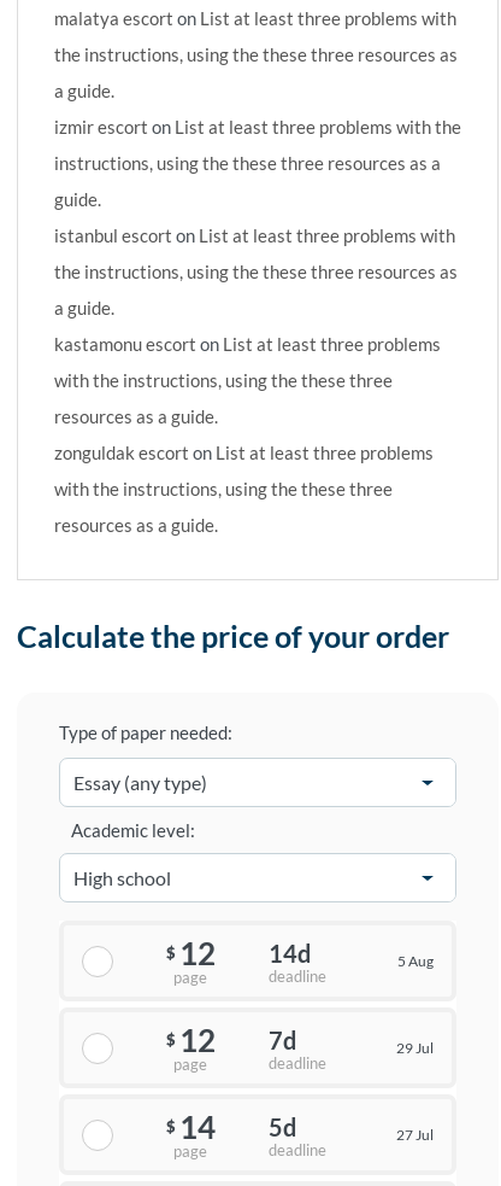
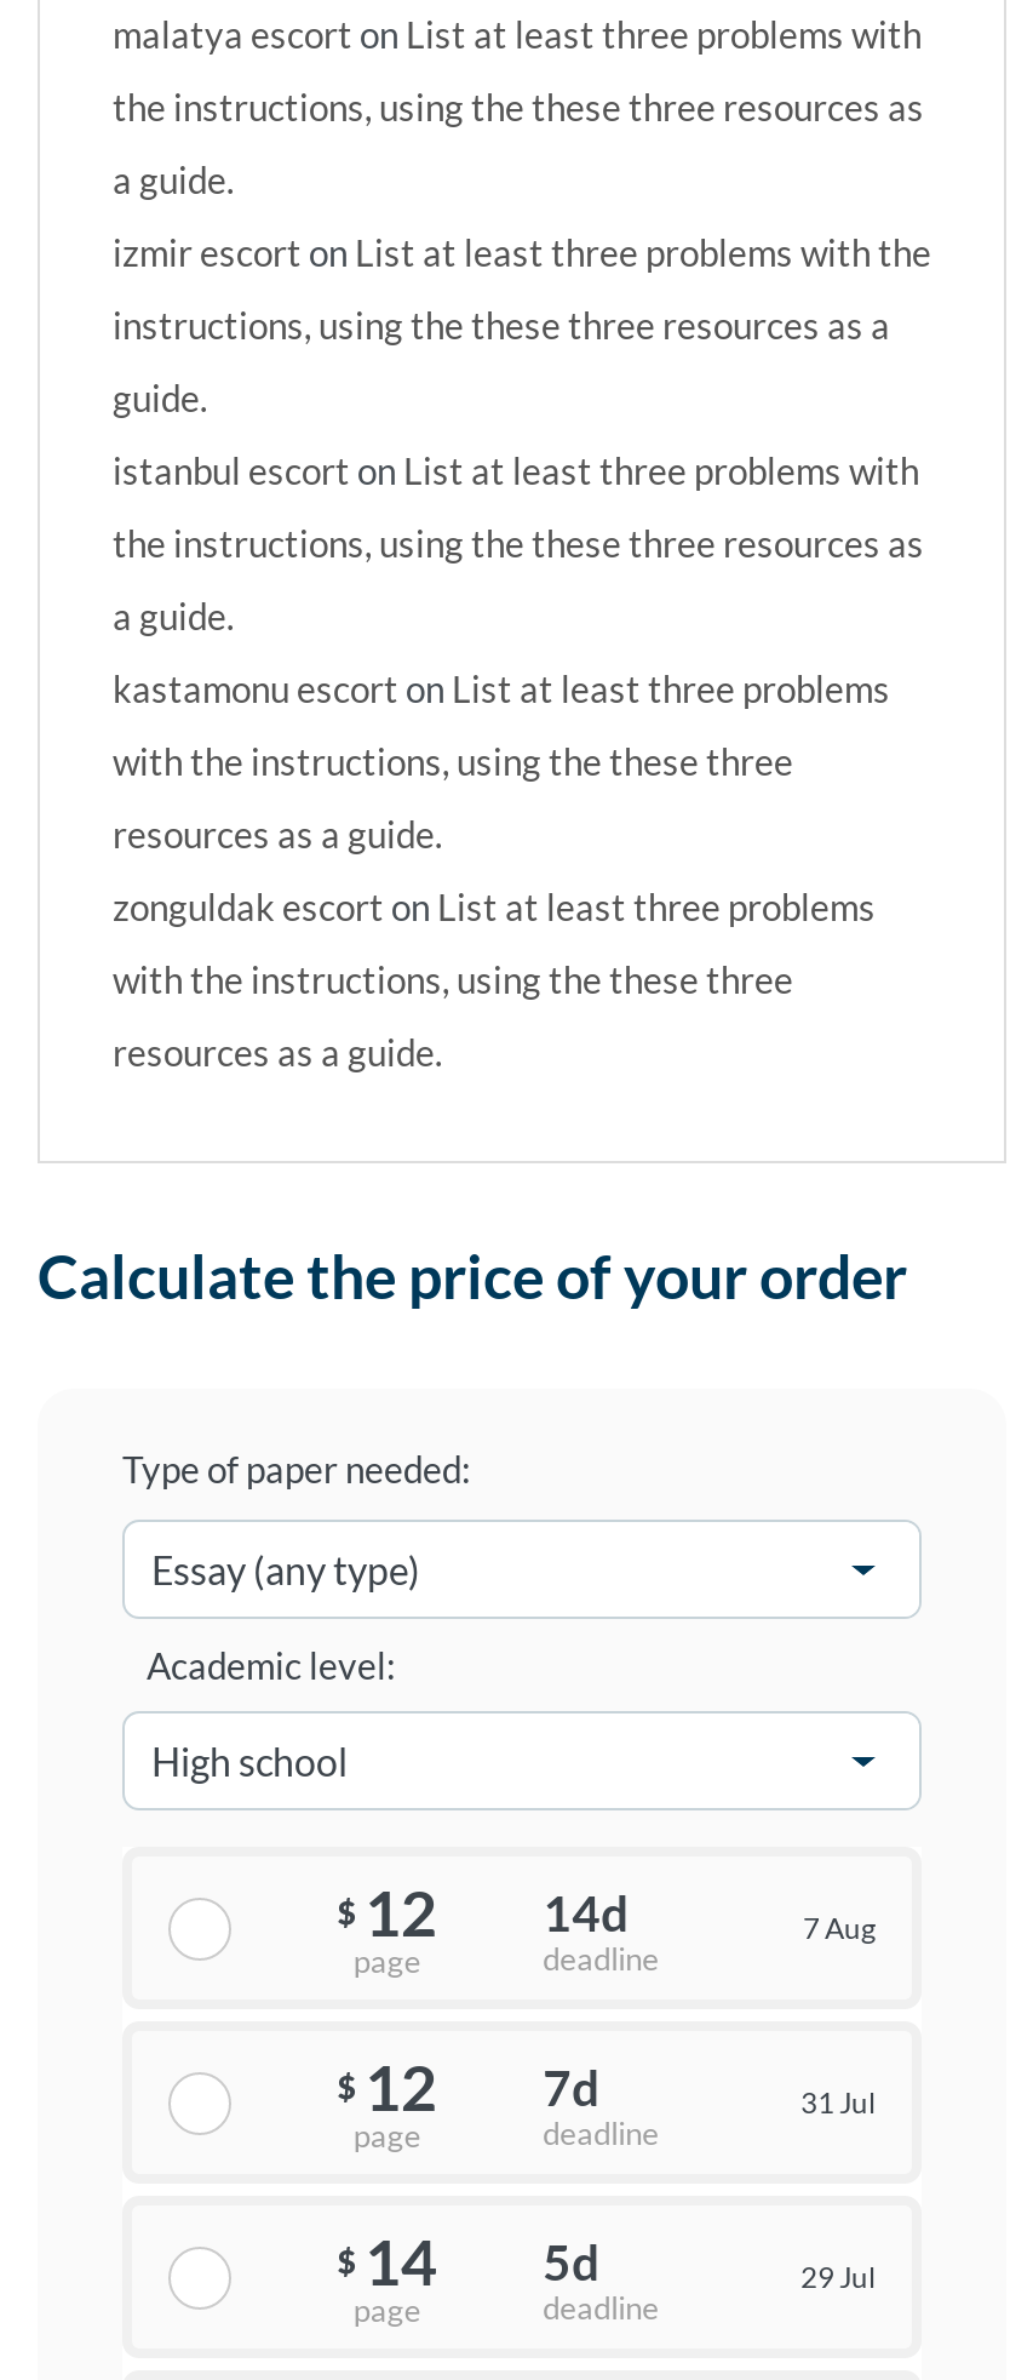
- 5 Aug
+ 7 Aug

- 29 Jul
+ 31 Jul

- 27 Jul
+ 29 Jul
